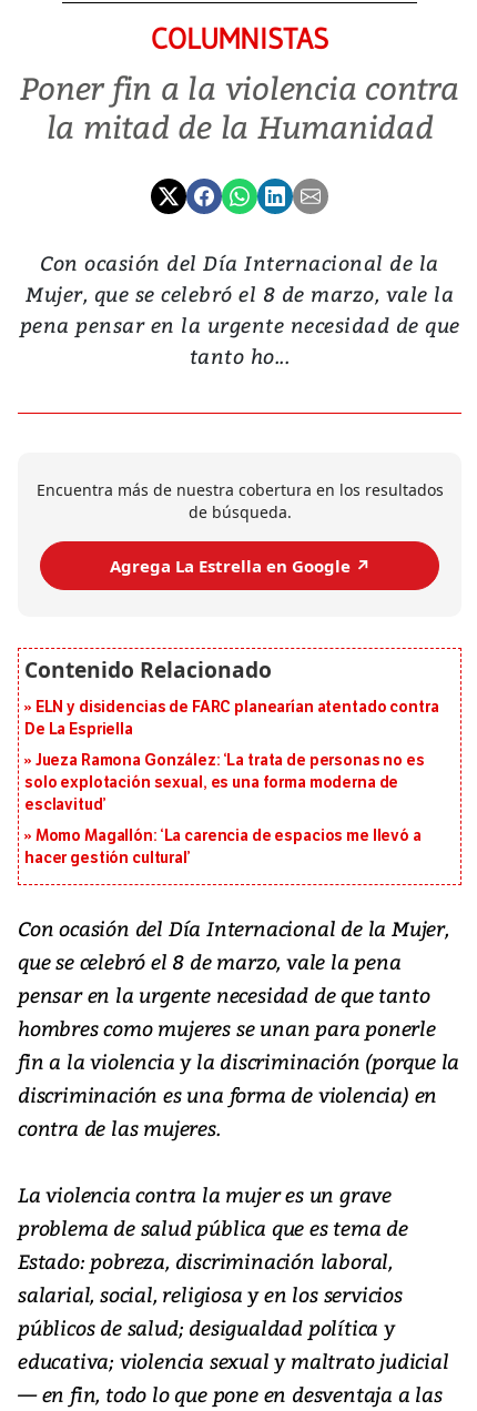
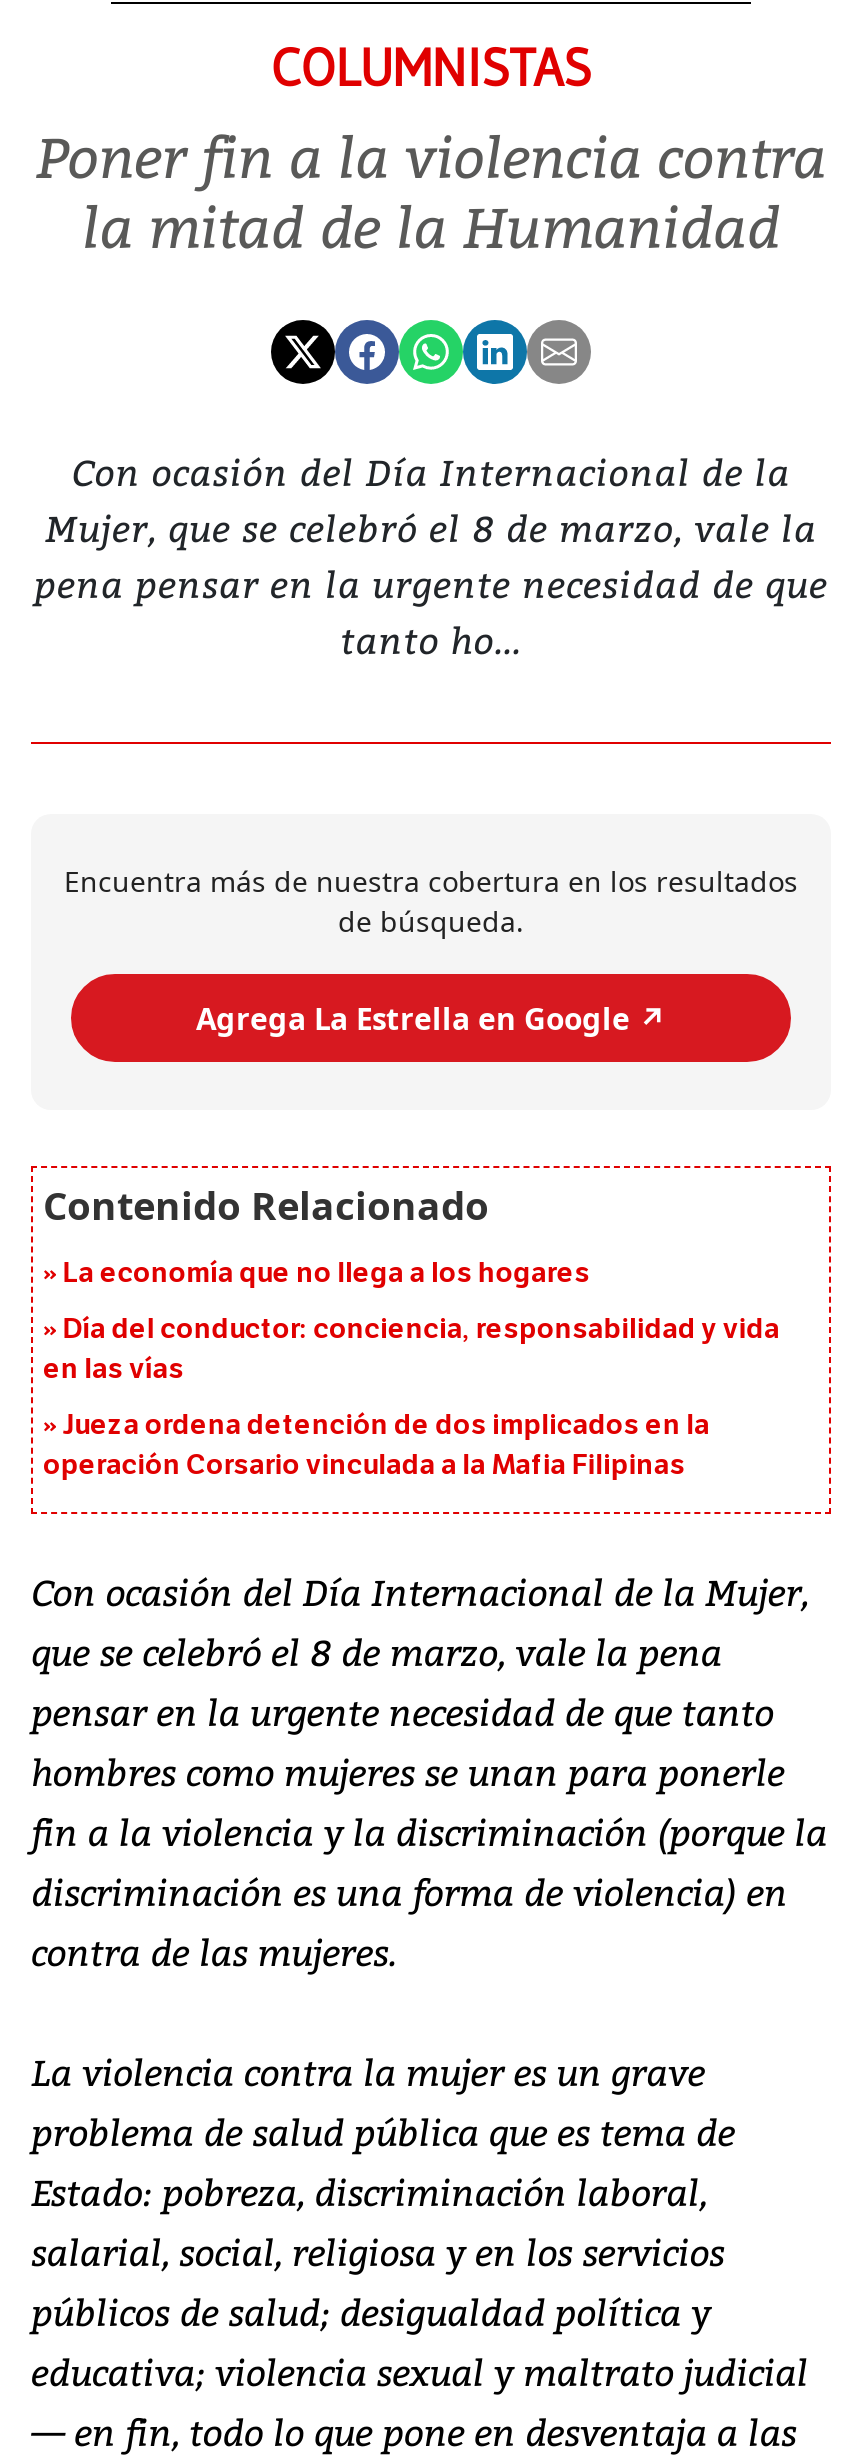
- ELN y disidencias de FARC planearían atentado contra
- De La Espriella
+ La economía que no llega a los hogares

- Jueza Ramona González: ‘La trata de personas no es
- solo explotación sexual, es una forma moderna de
- esclavitud’
+ Día del conductor: conciencia, responsabilidad y vida
+ en las vías

- Momo Magallón: ‘La carencia de espacios me llevó a
- hacer gestión cultural’
+ Jueza ordena detención de dos implicados en la
+ operación Corsario vinculada a la Mafia Filipinas
